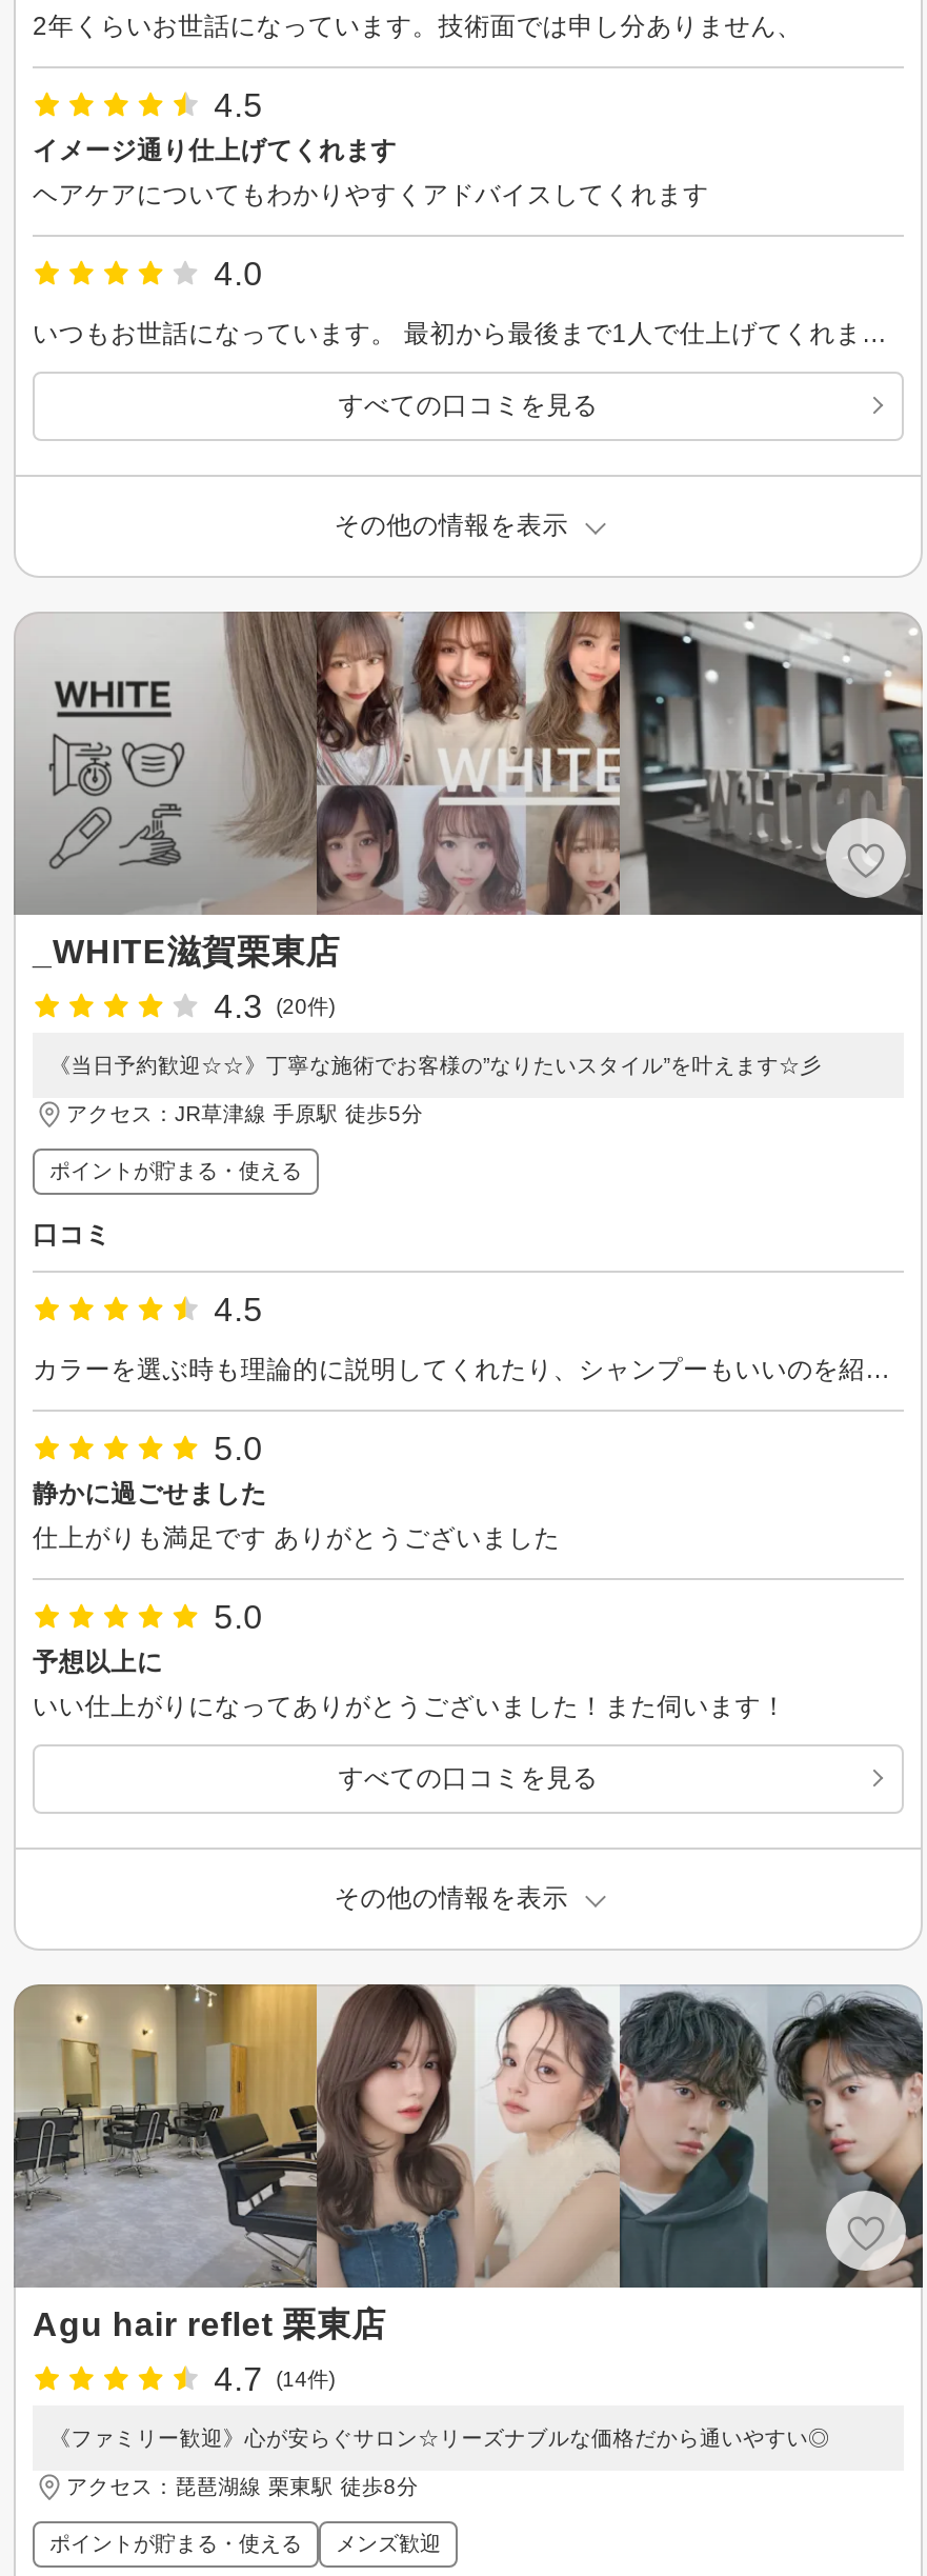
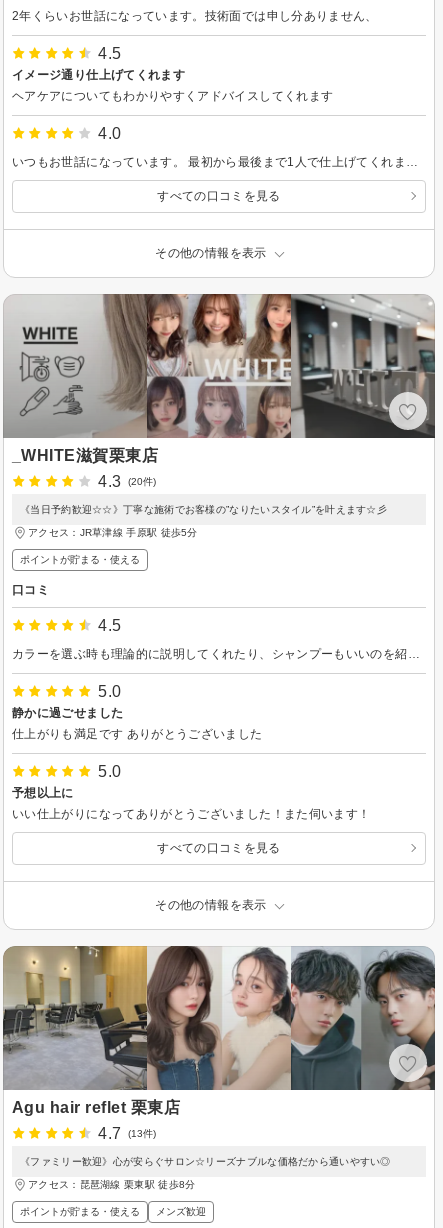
- 4.7 (14件)
+ 4.7 (13件)
